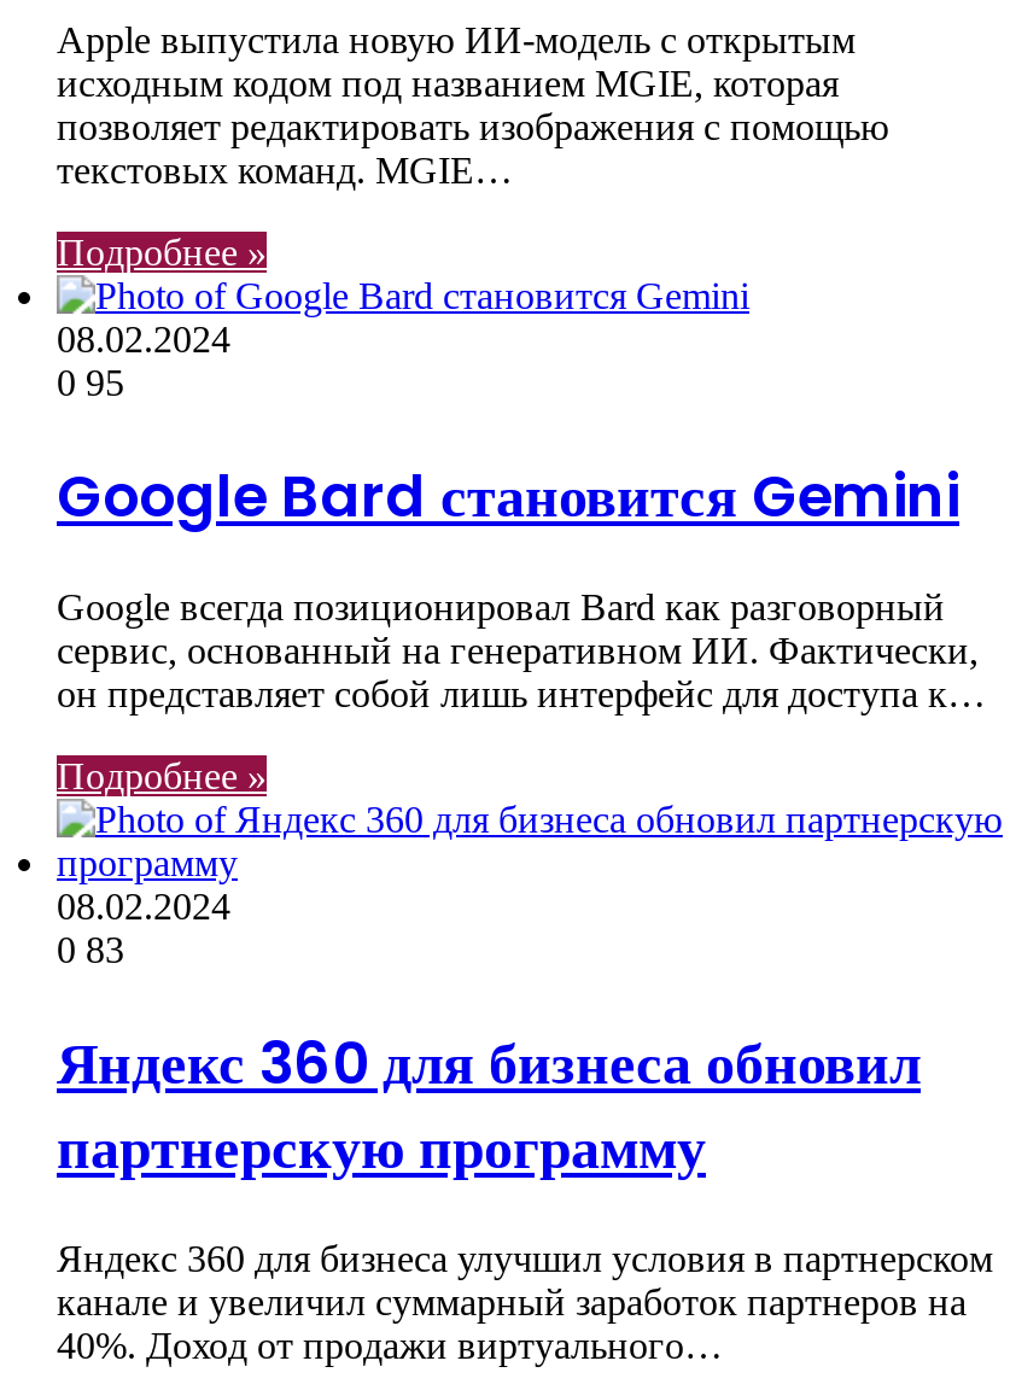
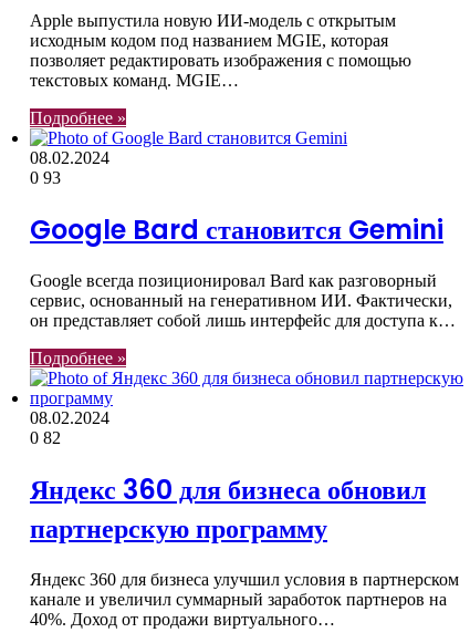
- 0 95
+ 0 93

- 0 83
+ 0 82
